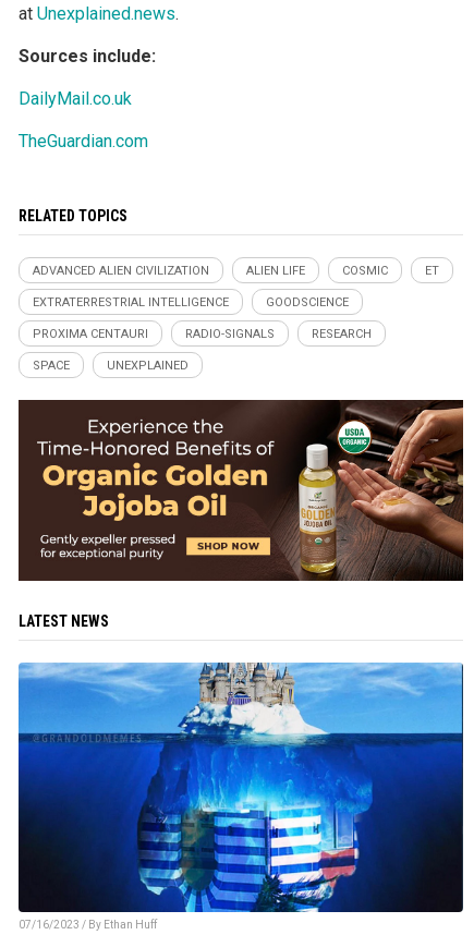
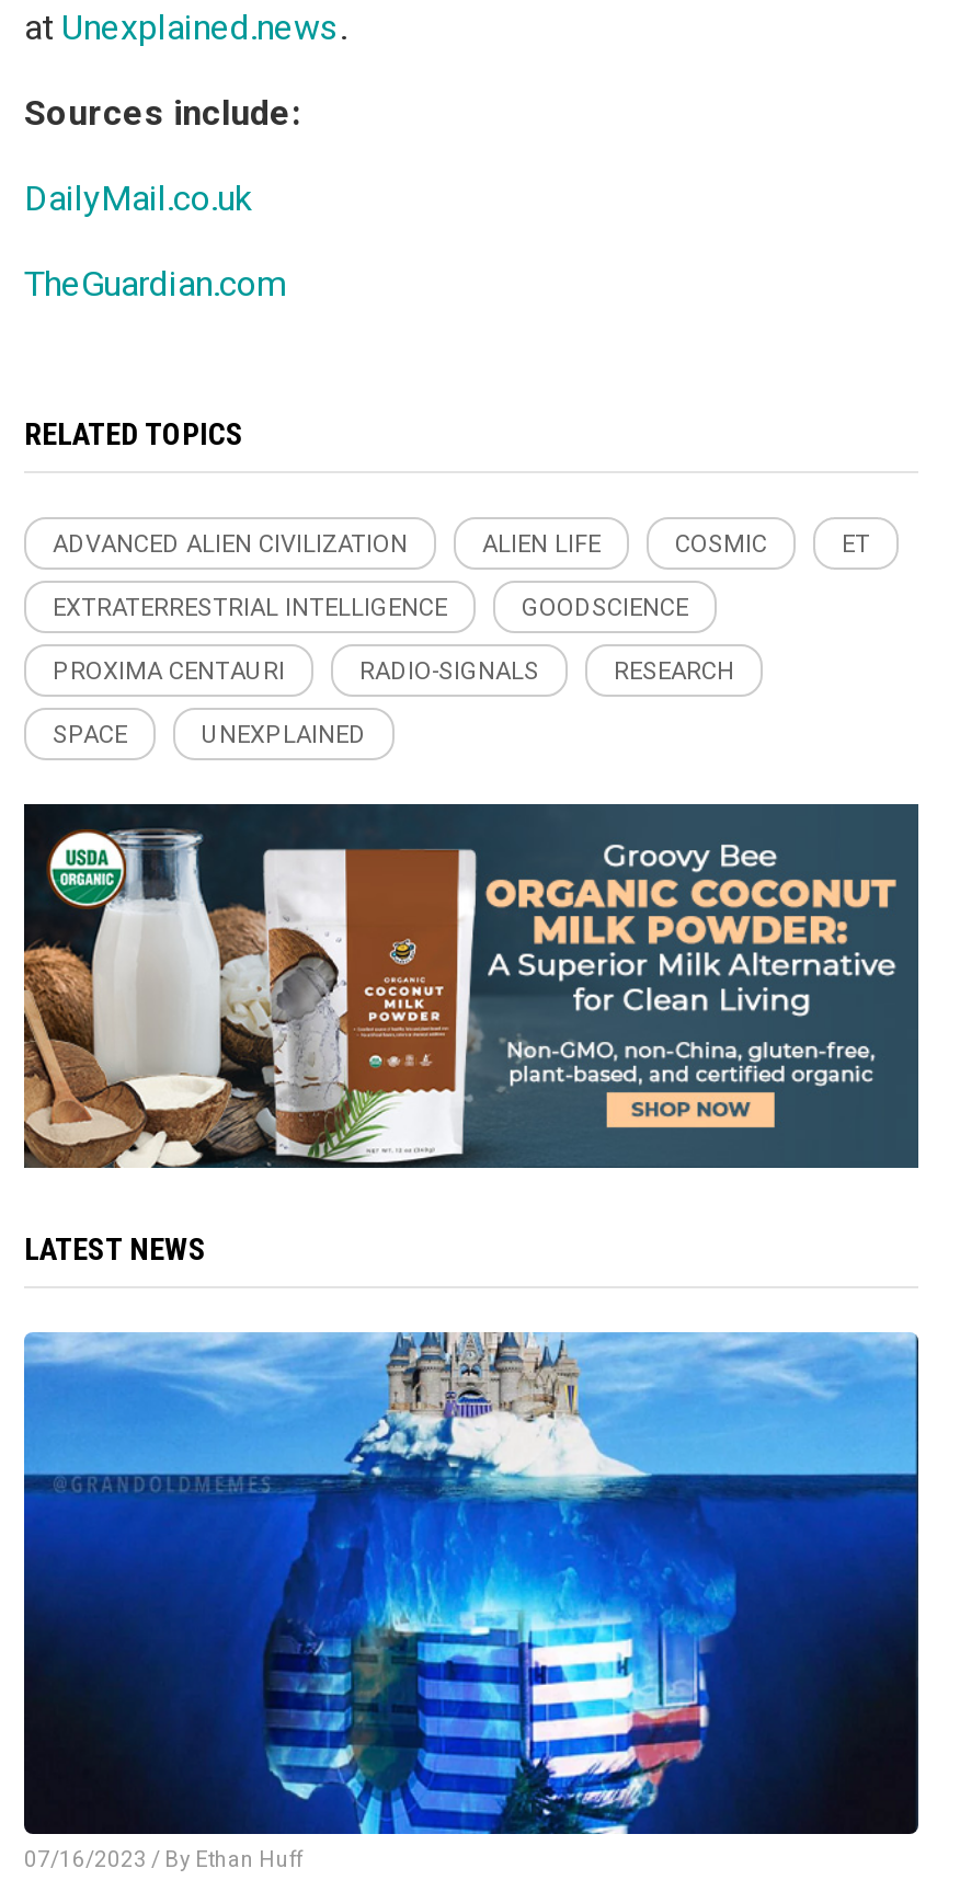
- [image]
+ [image]
